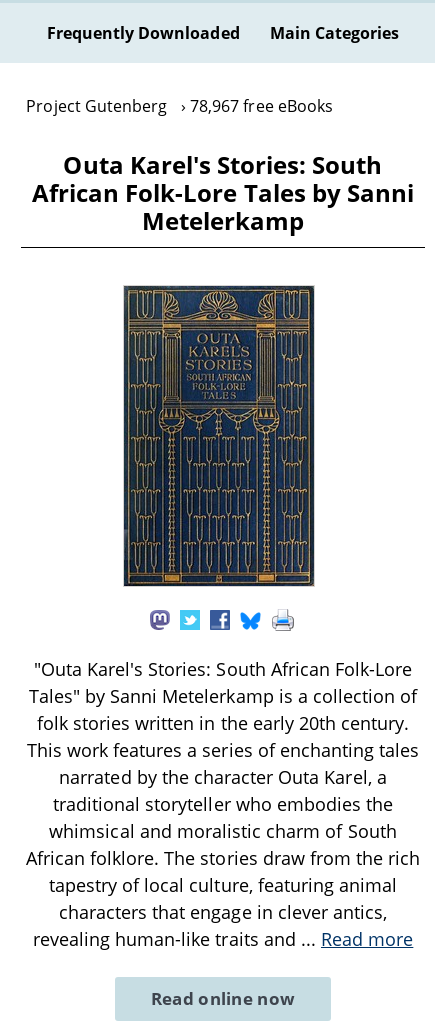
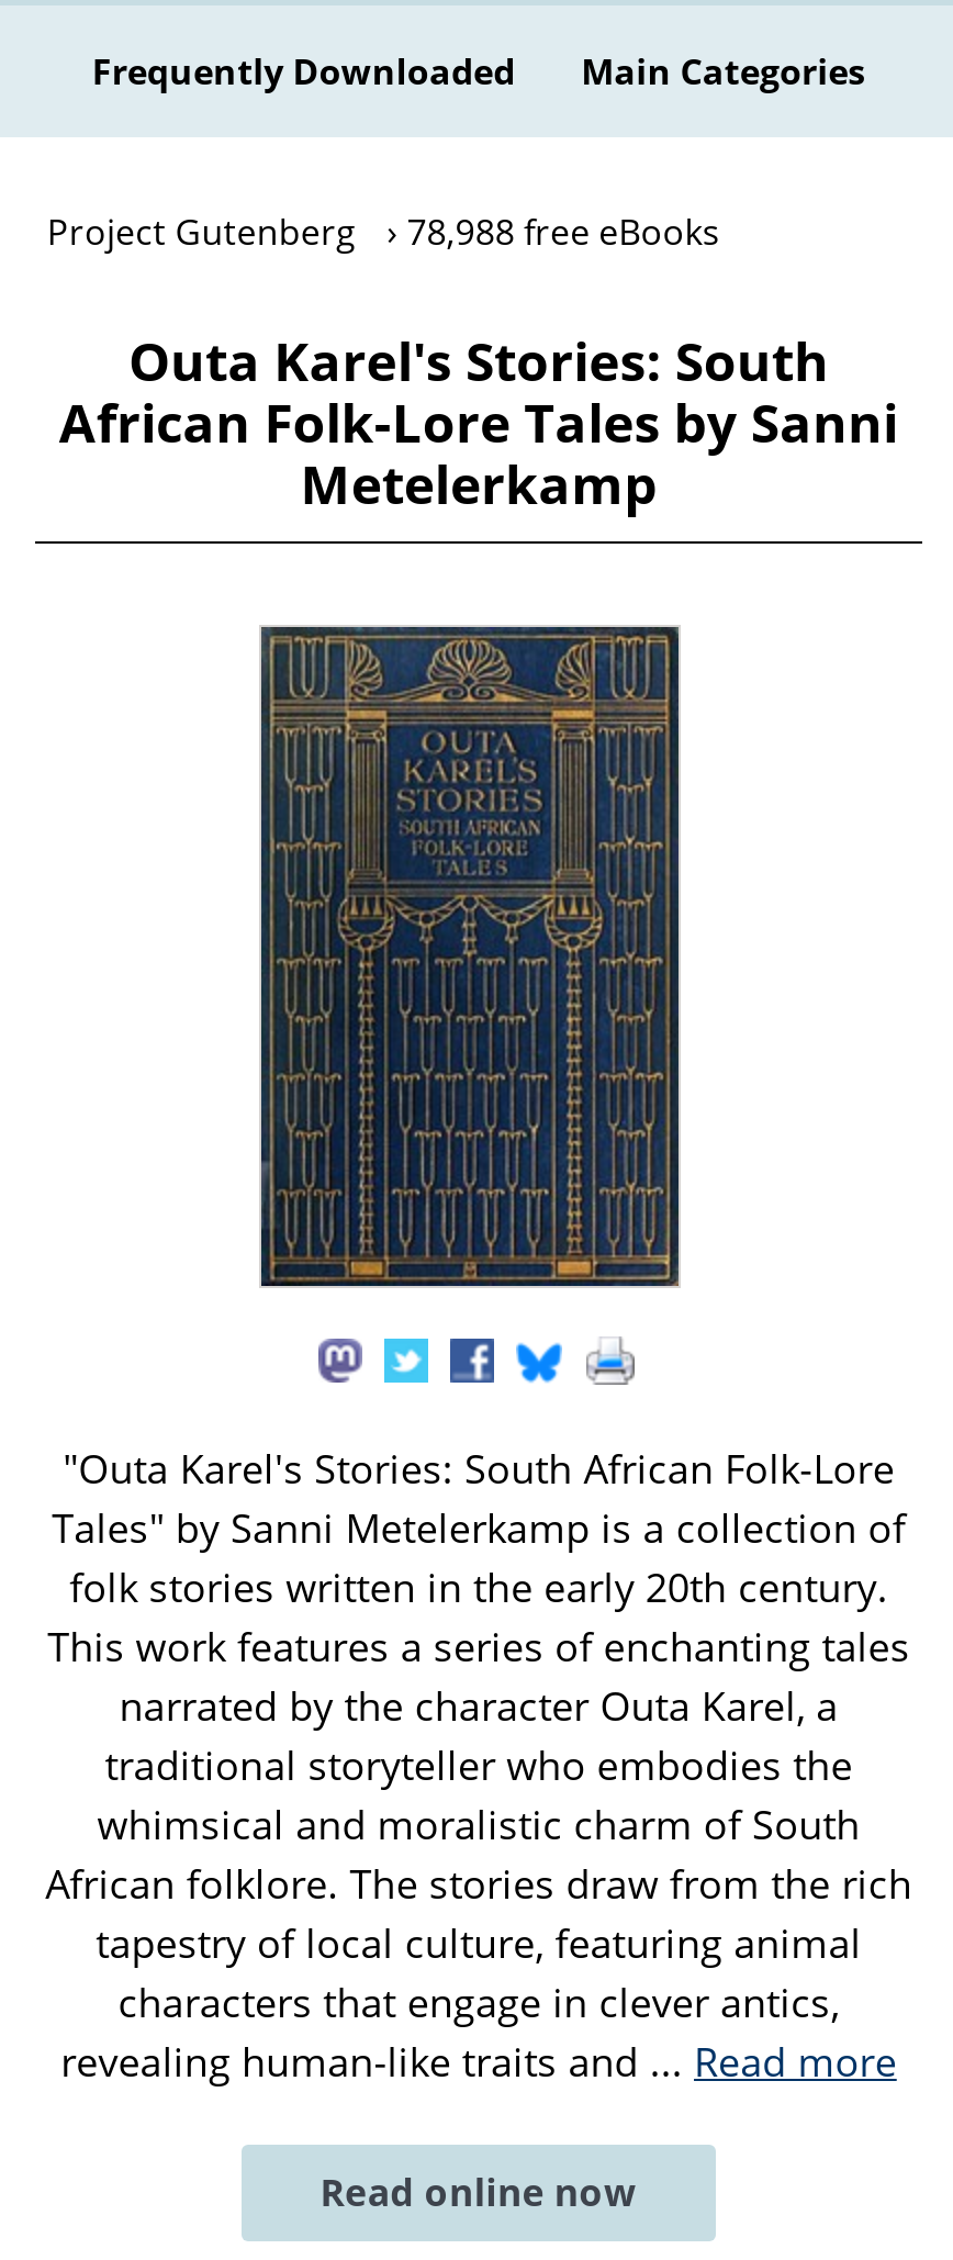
- Project Gutenberg 78,967 free eBooks
+ Project Gutenberg 78,988 free eBooks
